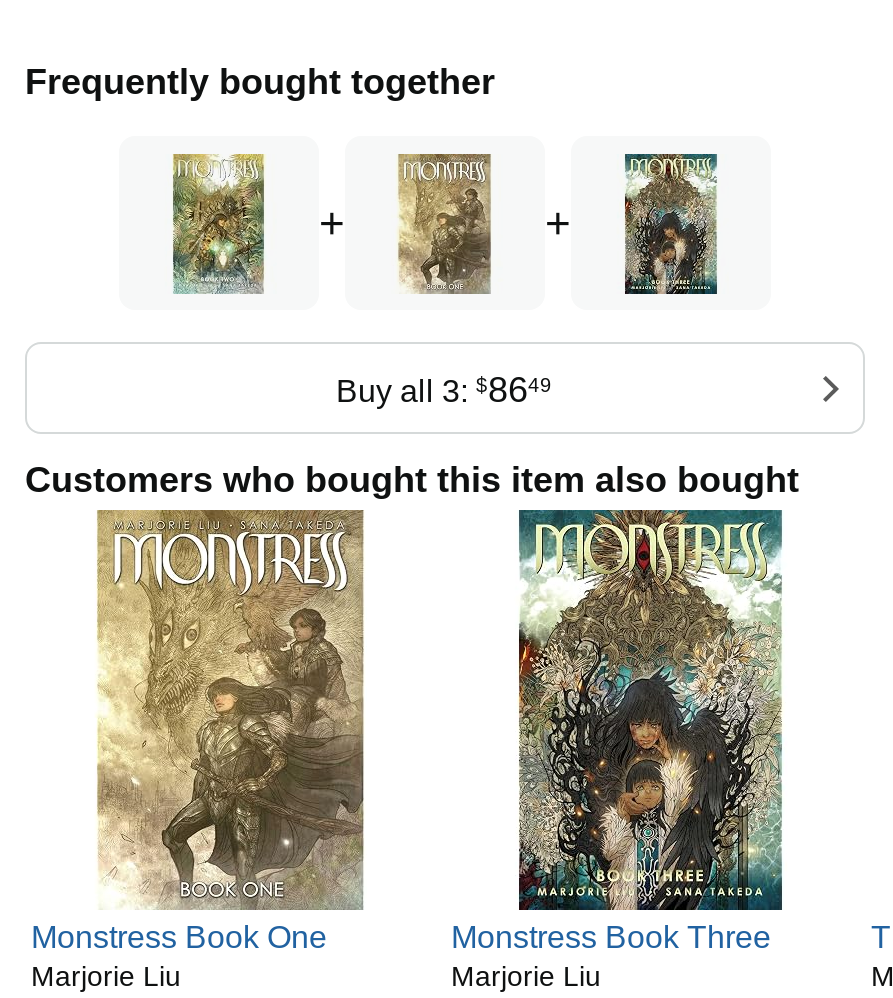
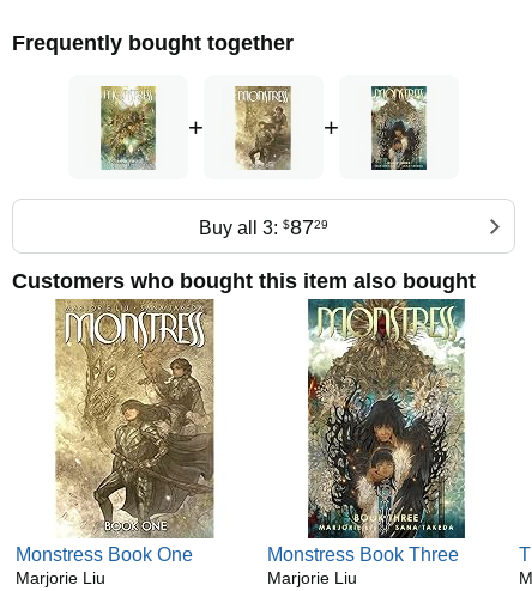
- Buy all 3: $8649
+ Buy all 3: $8729
